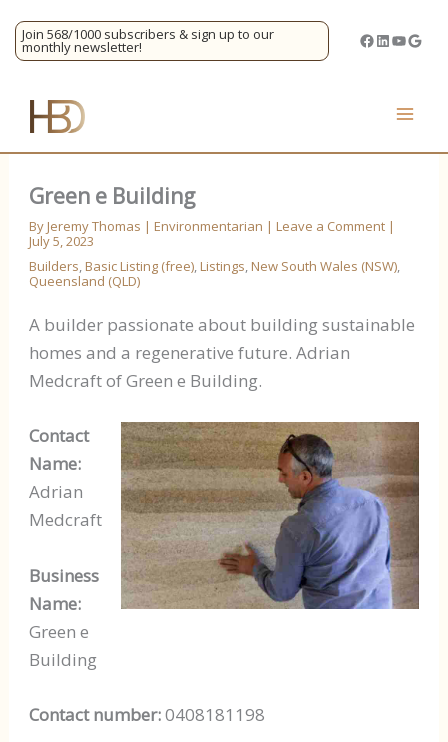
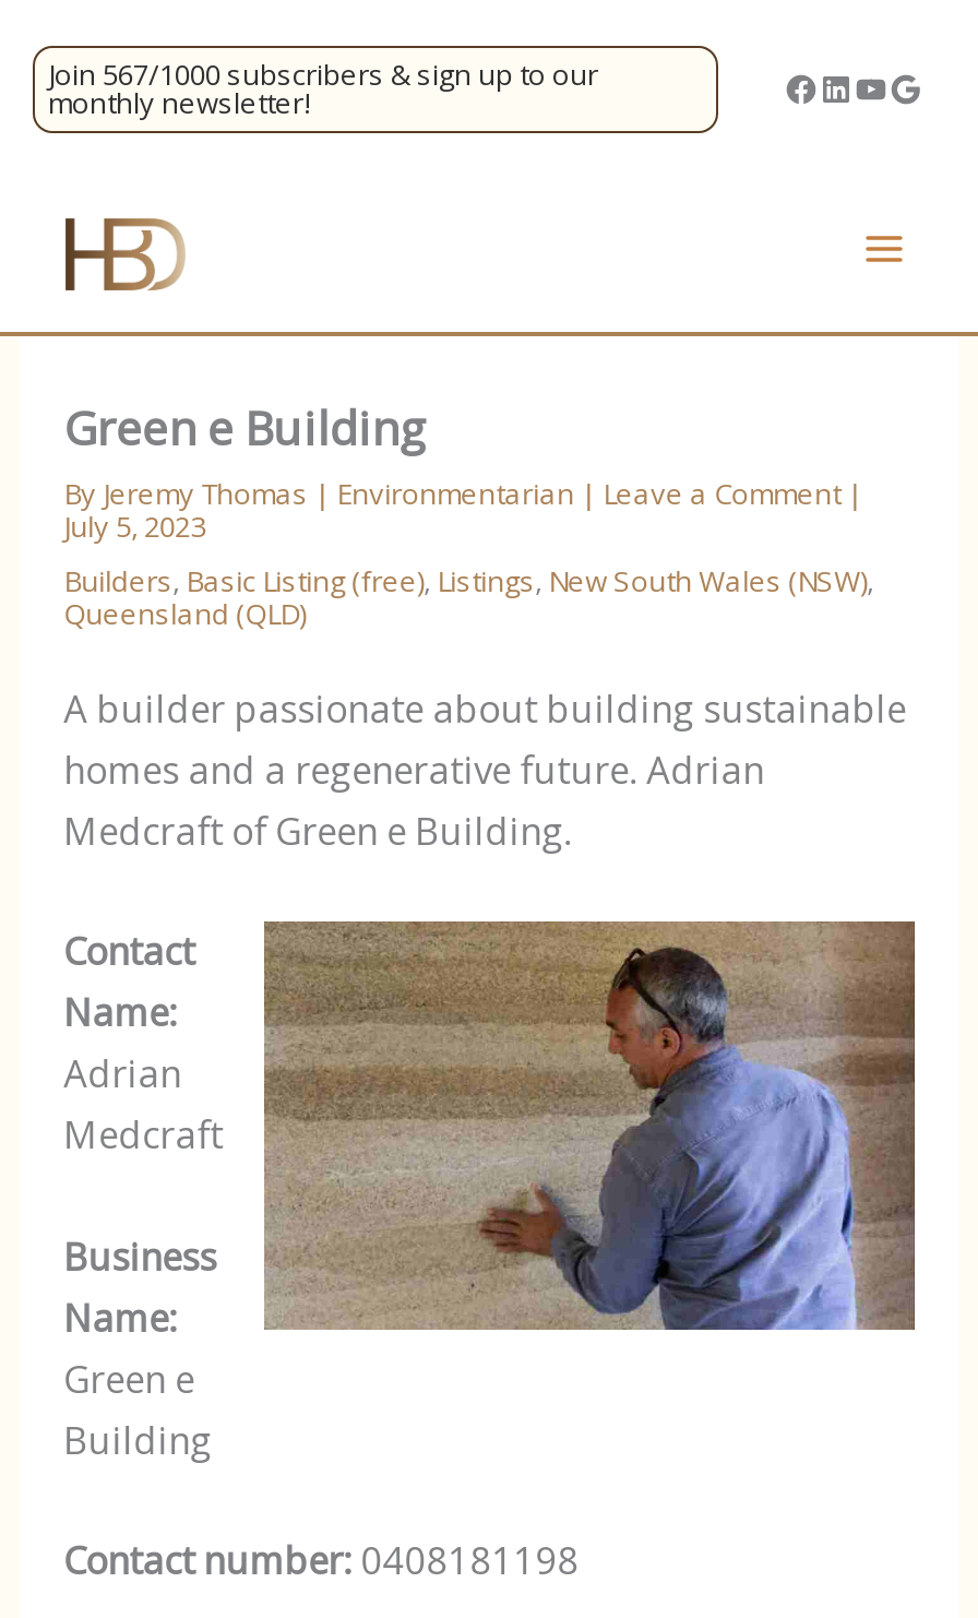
- Join 568/1000 subscribers & sign up to our
+ Join 567/1000 subscribers & sign up to our
